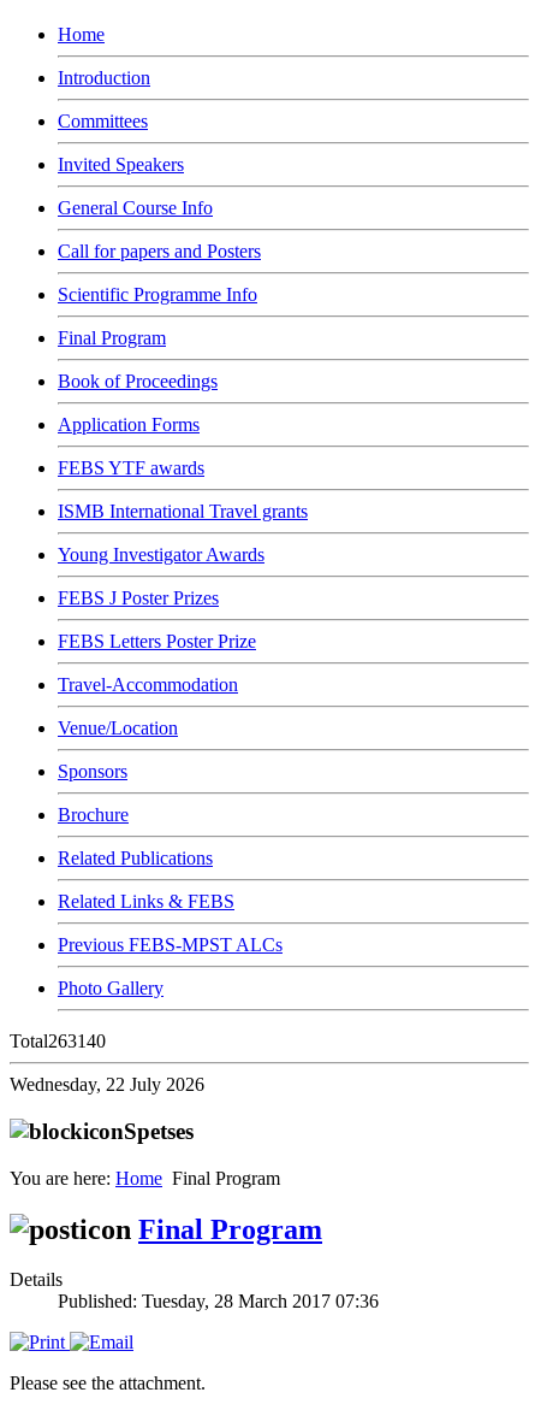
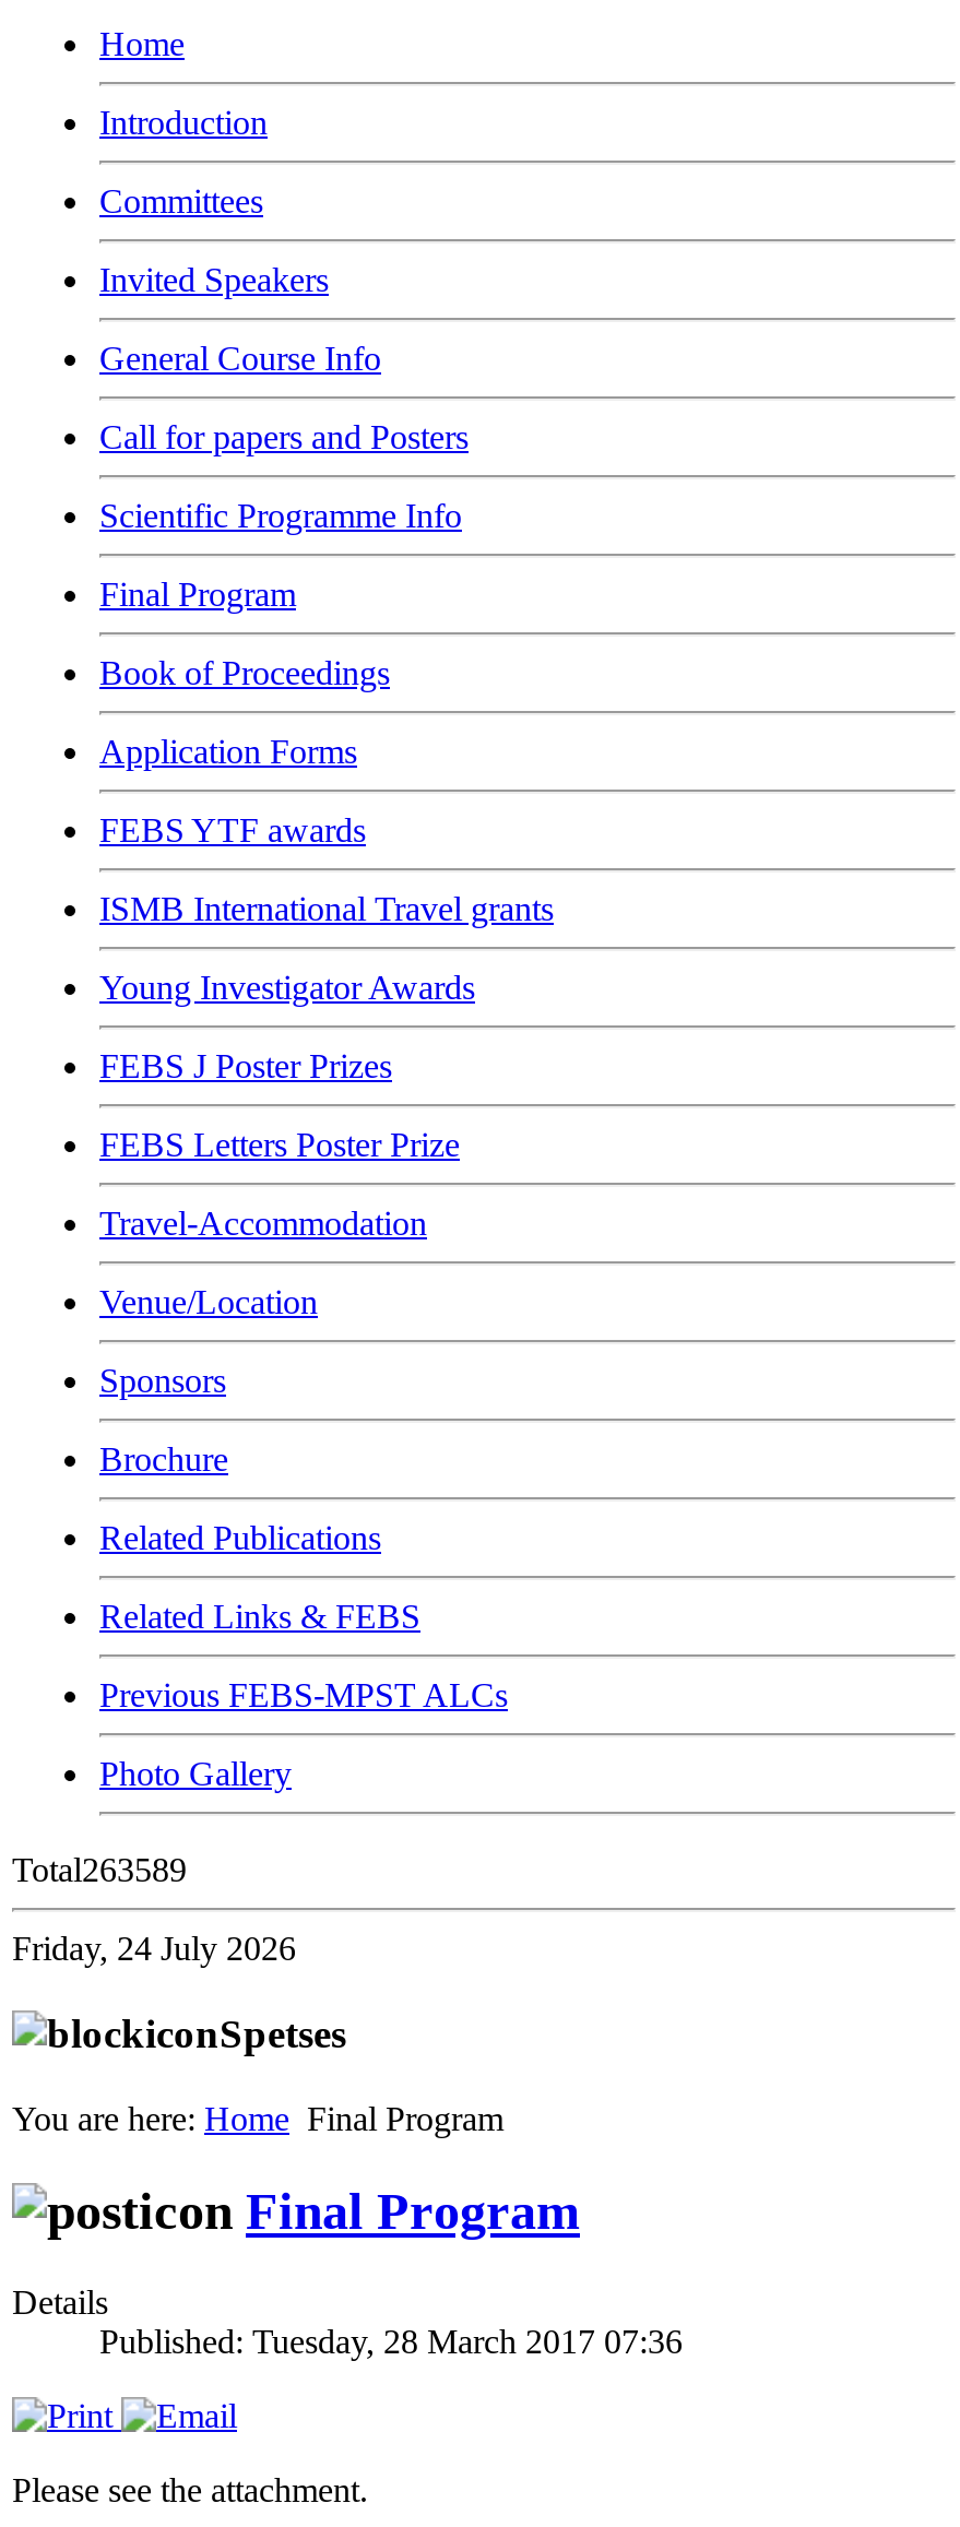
- Total263140
+ Total263589

- Wednesday, 22 July 2026
+ Friday, 24 July 2026
